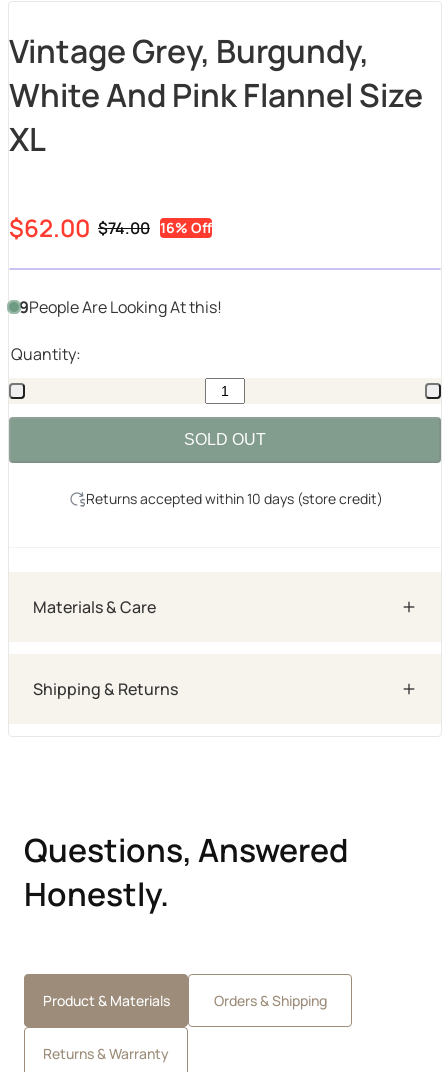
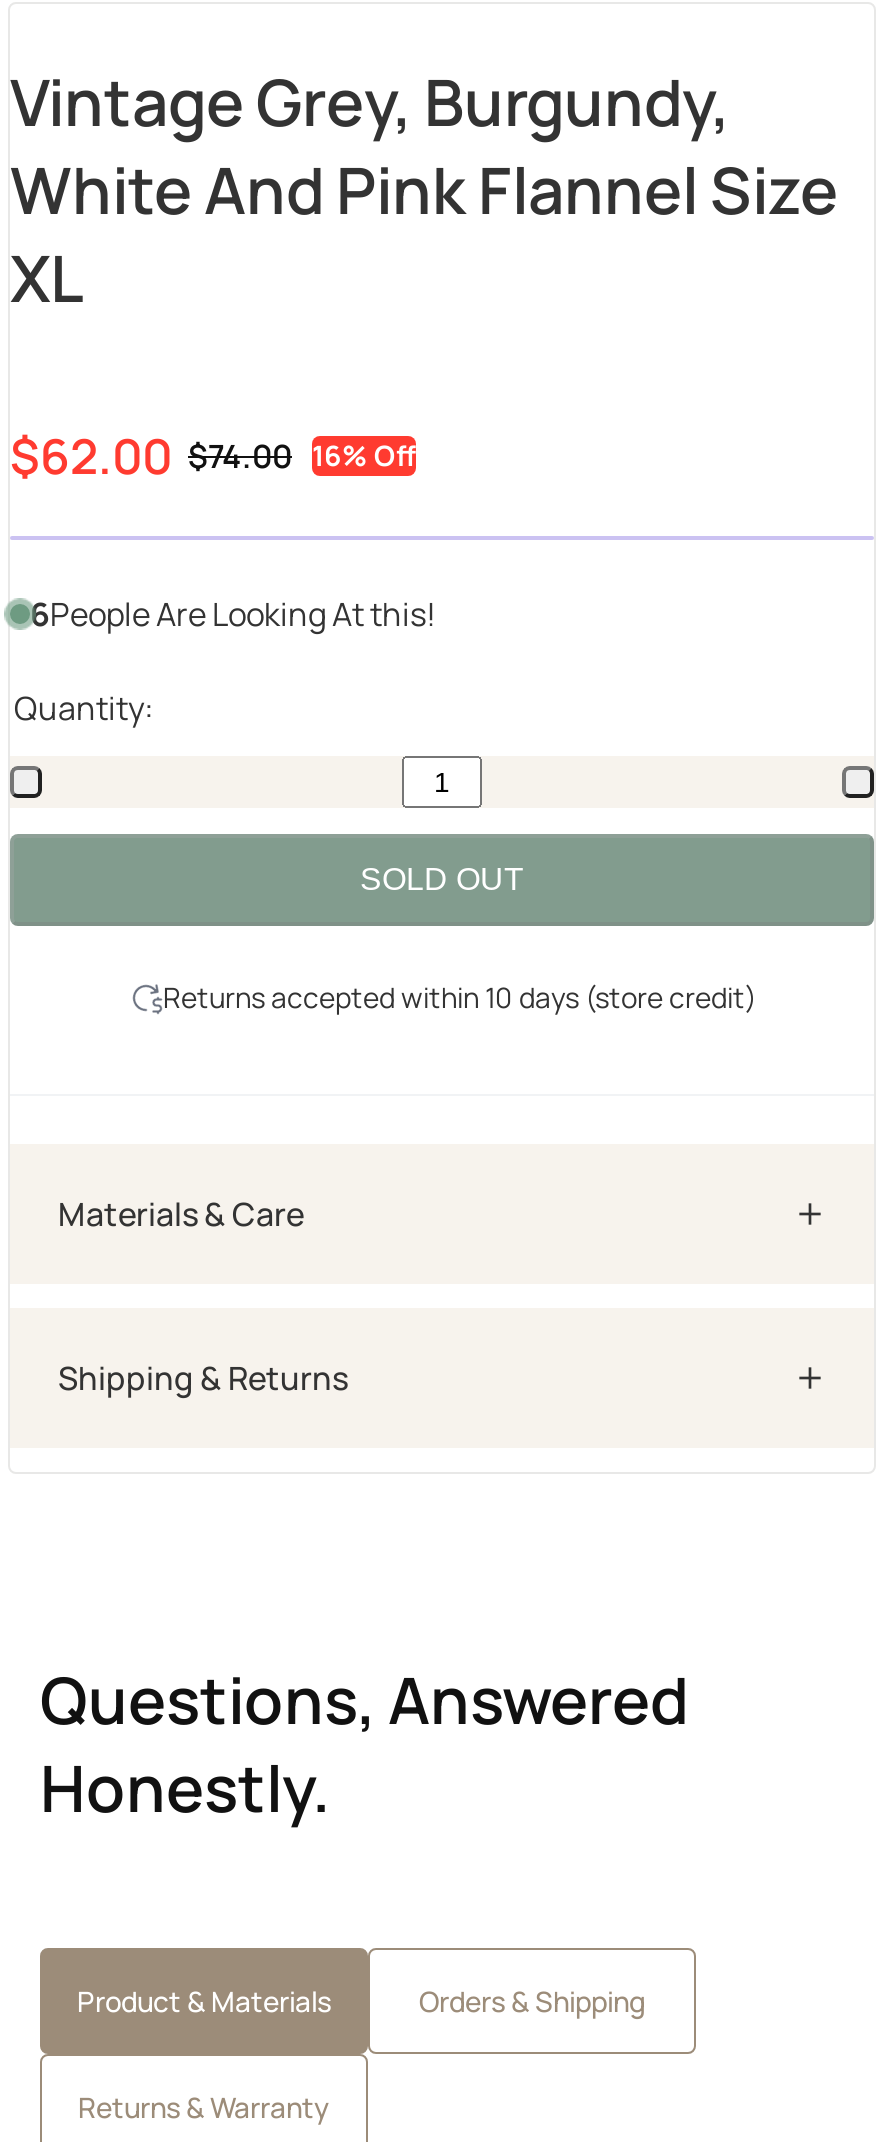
- 9People Are Looking At this!
+ 6People Are Looking At this!
